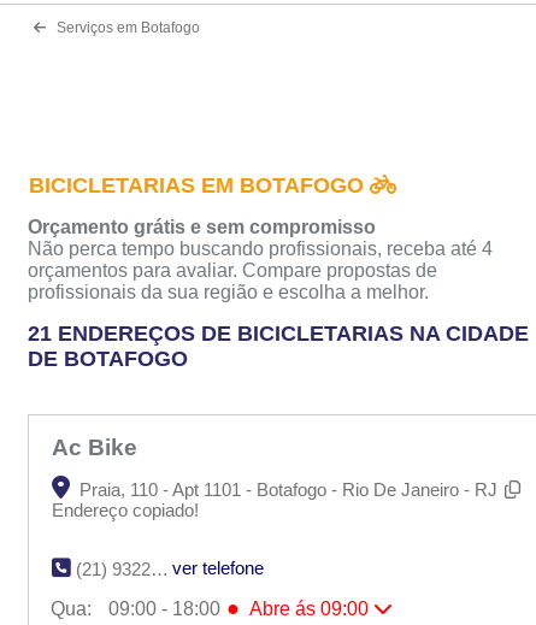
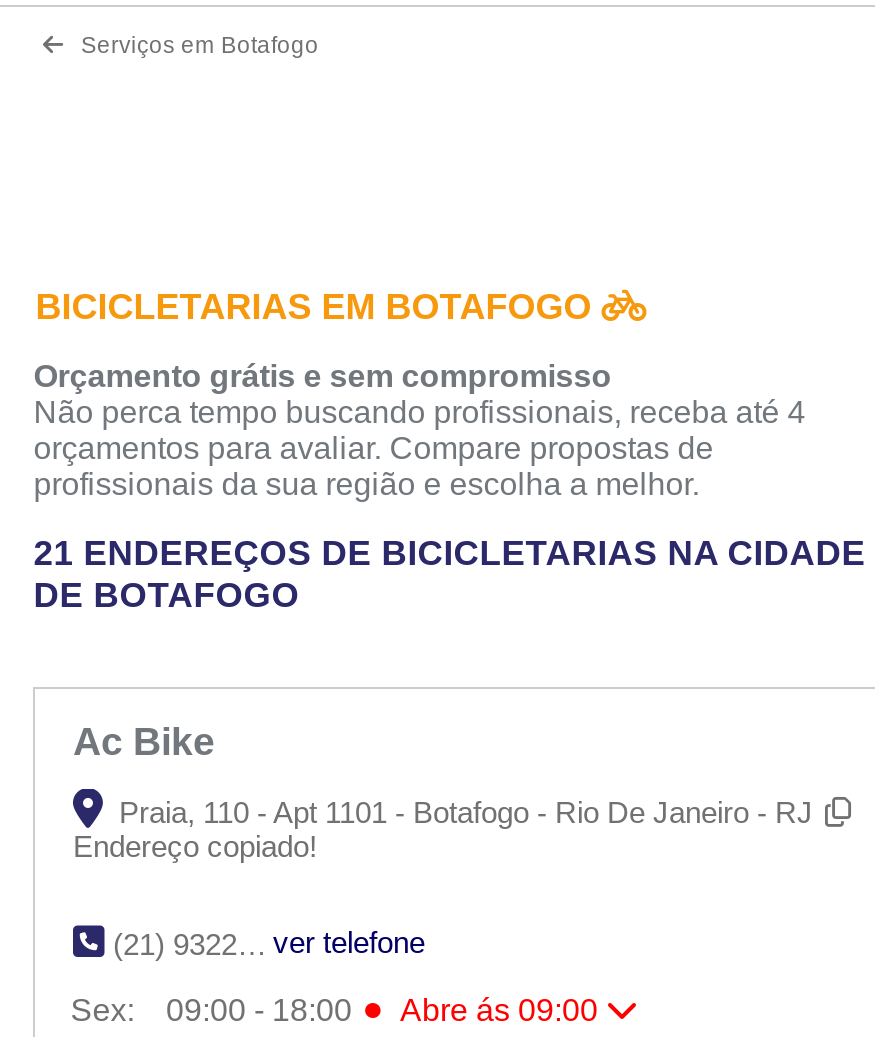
- Qua:
+ Sex:
